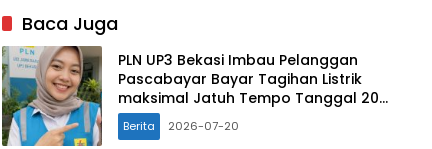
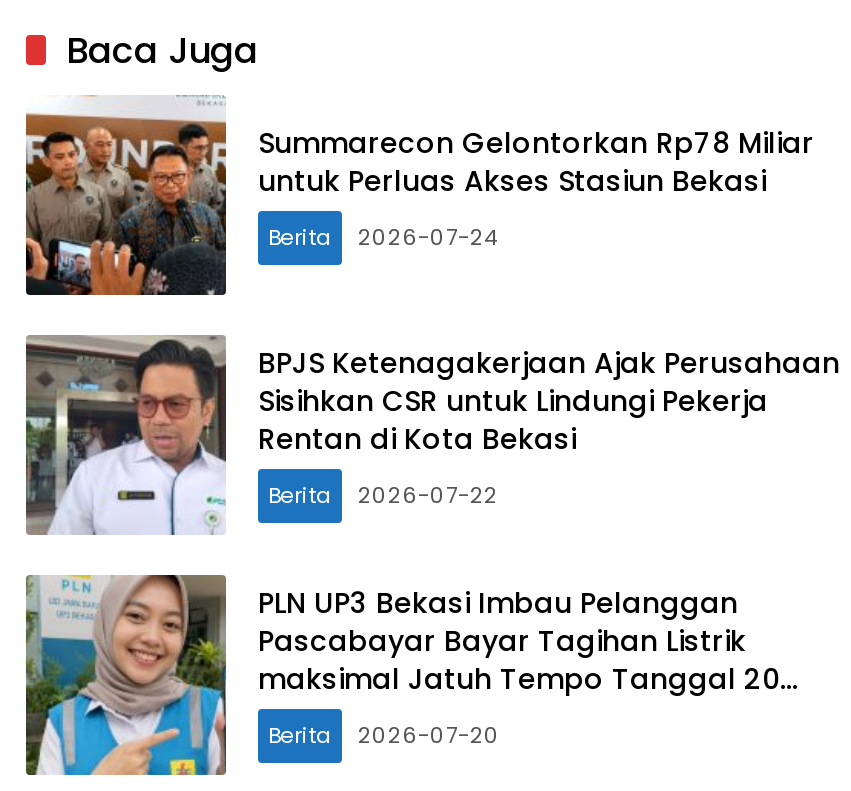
+ [image]
+ Summarecon Gelontorkan Rp78 Miliar
+ untuk Perluas Akses Stasiun Bekasi
+ Berita
+ 2026-07-24
+ BPJS Ketenagakerjaan Ajak Perusahaan
+ Sisihkan CSR untuk Lindungi Pekerja
+ Rentan di Kota Bekasi
+ Berita
+ 2026-07-22

+ [image]
